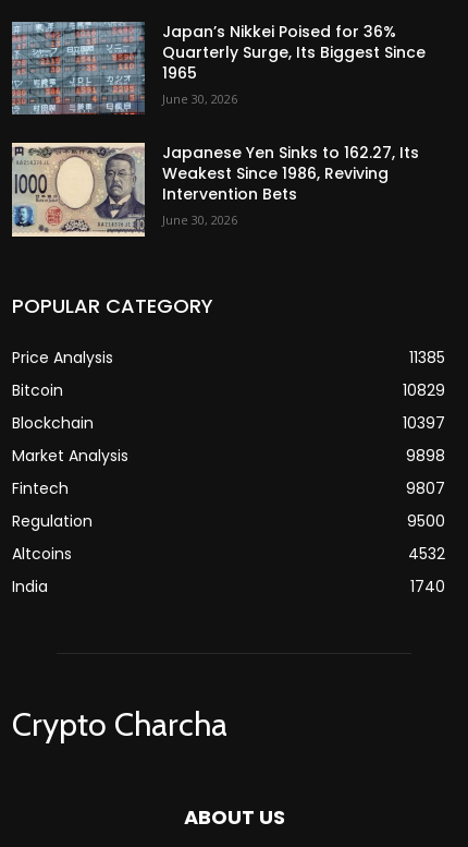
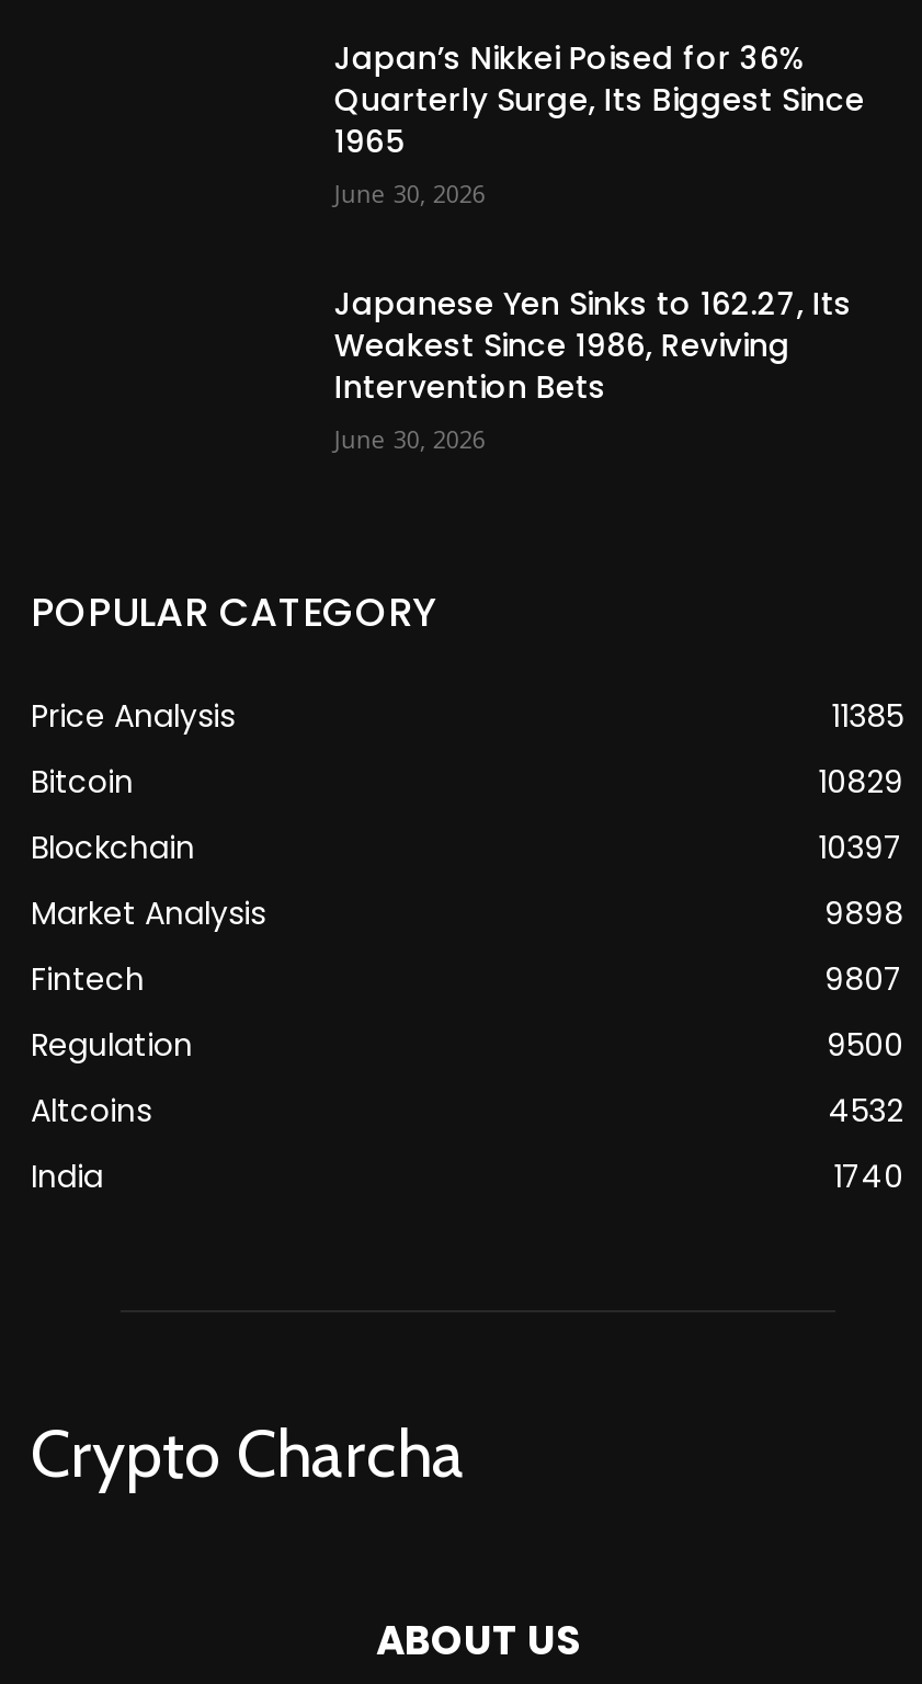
- [image]

- [image]
